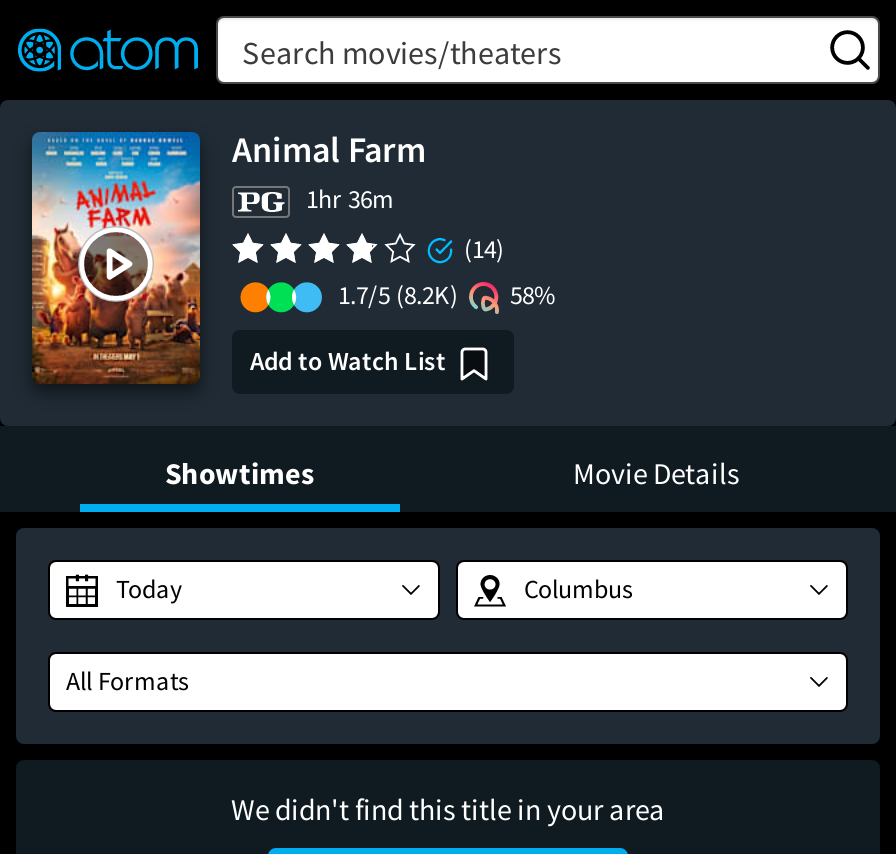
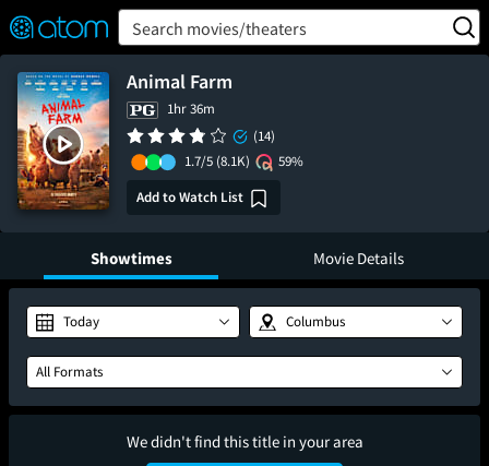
- 1.7/5 (8.2K)
- 58%
+ 1.7/5 (8.1K)
+ 59%
